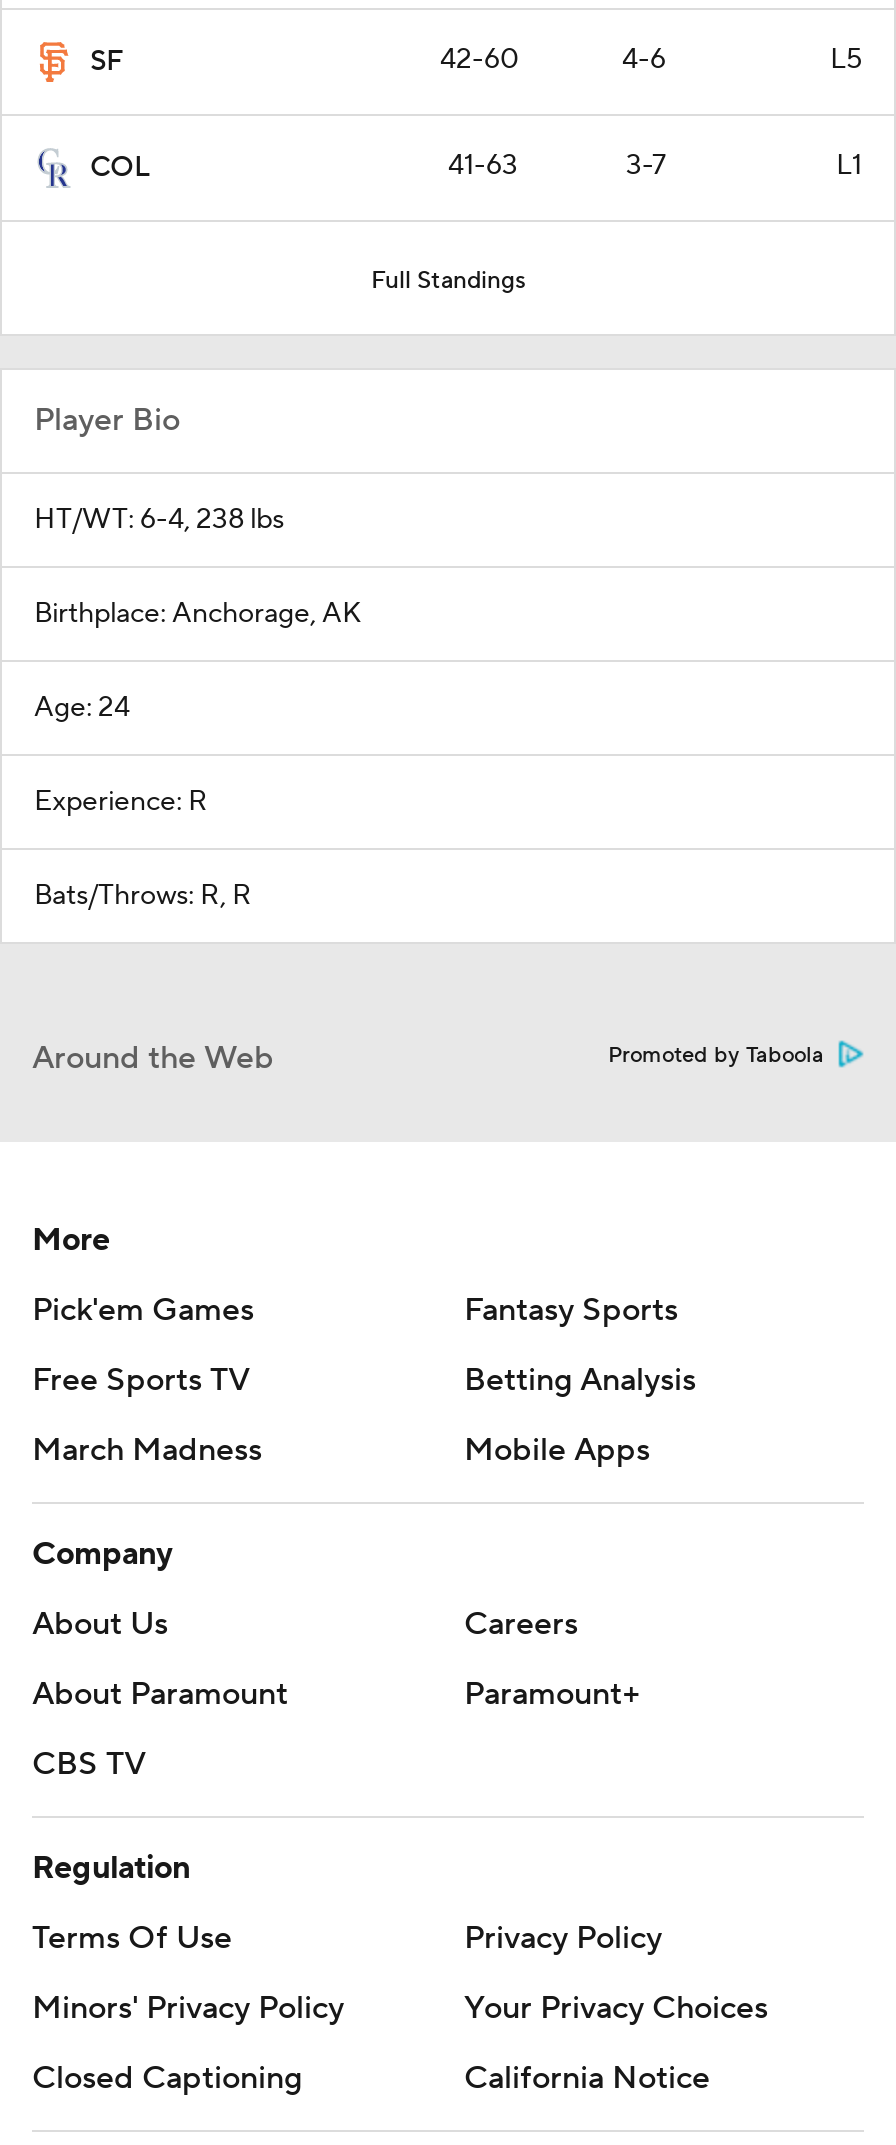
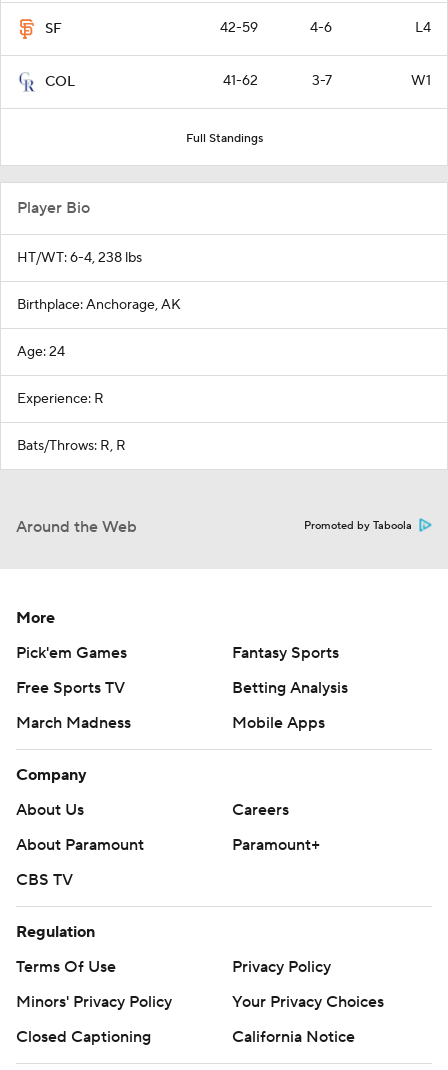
- 42-60
+ 42-59

- L5
+ L4

- 41-63
+ 41-62

- L1
+ W1
